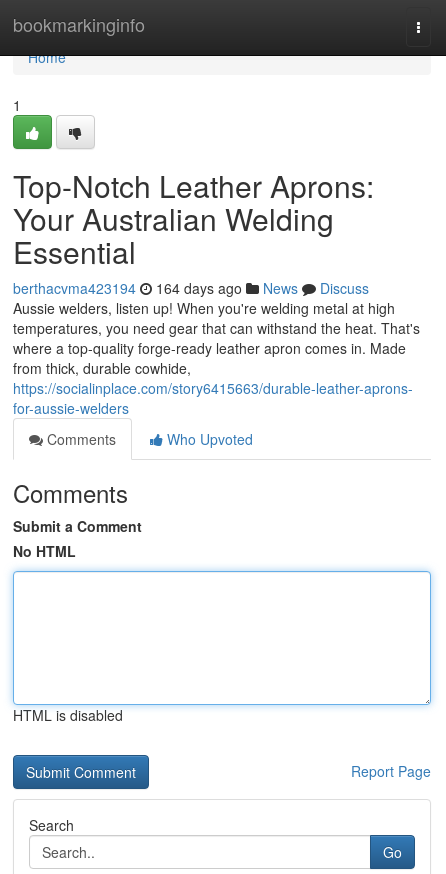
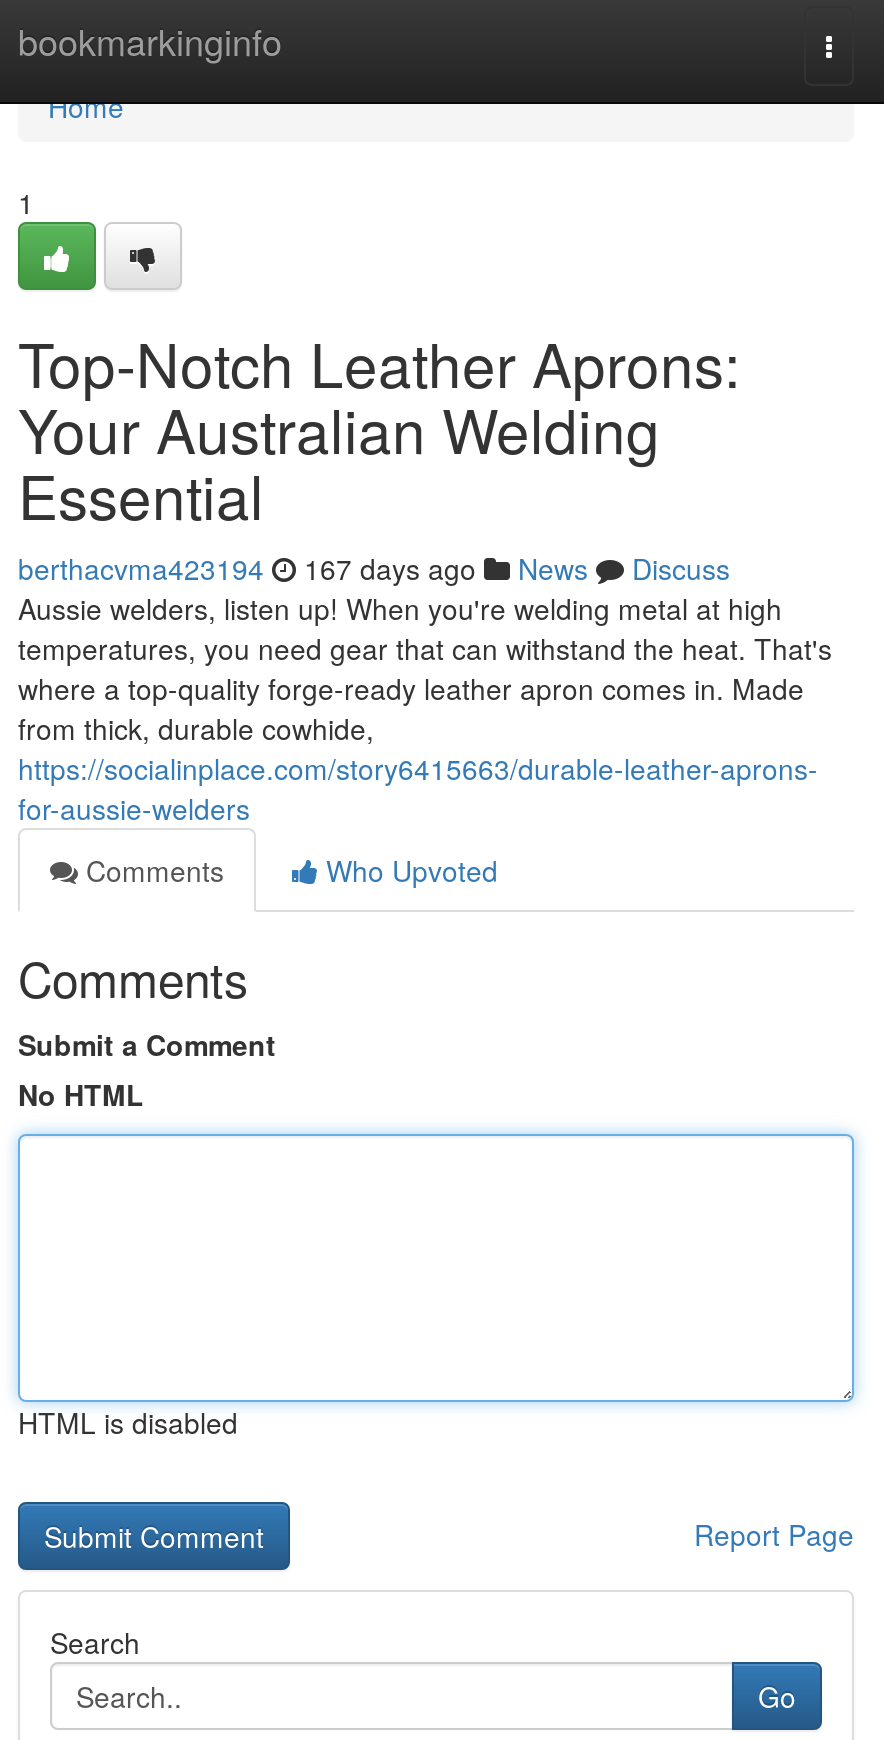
- berthacvma423194 164 days ago News Discuss
+ berthacvma423194 167 days ago News Discuss
